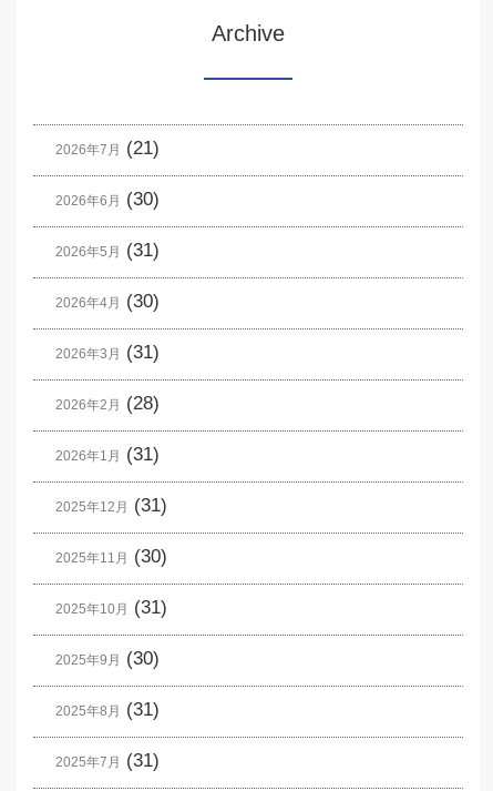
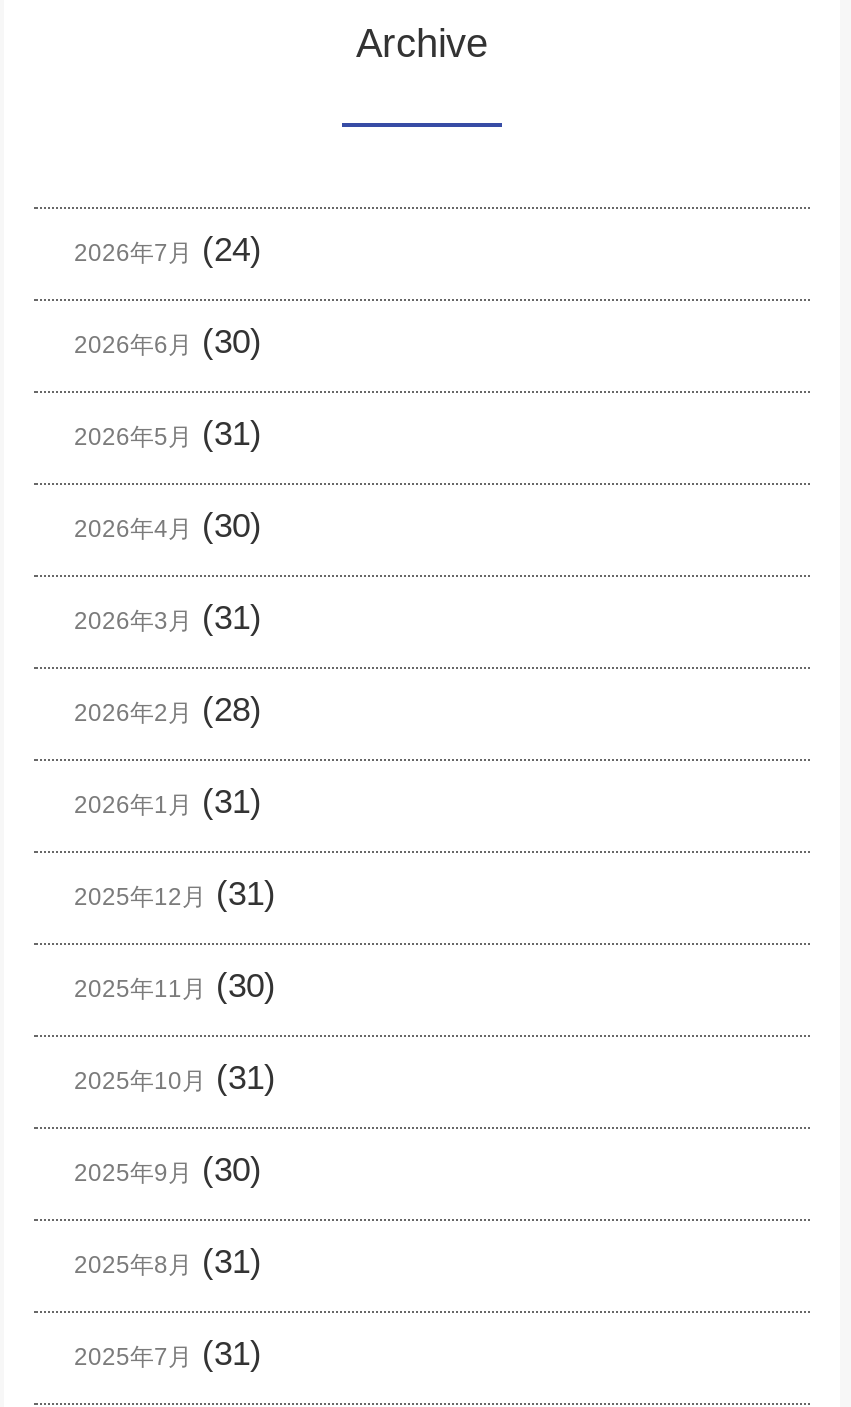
- 2026年7月(21)
+ 2026年7月(24)
